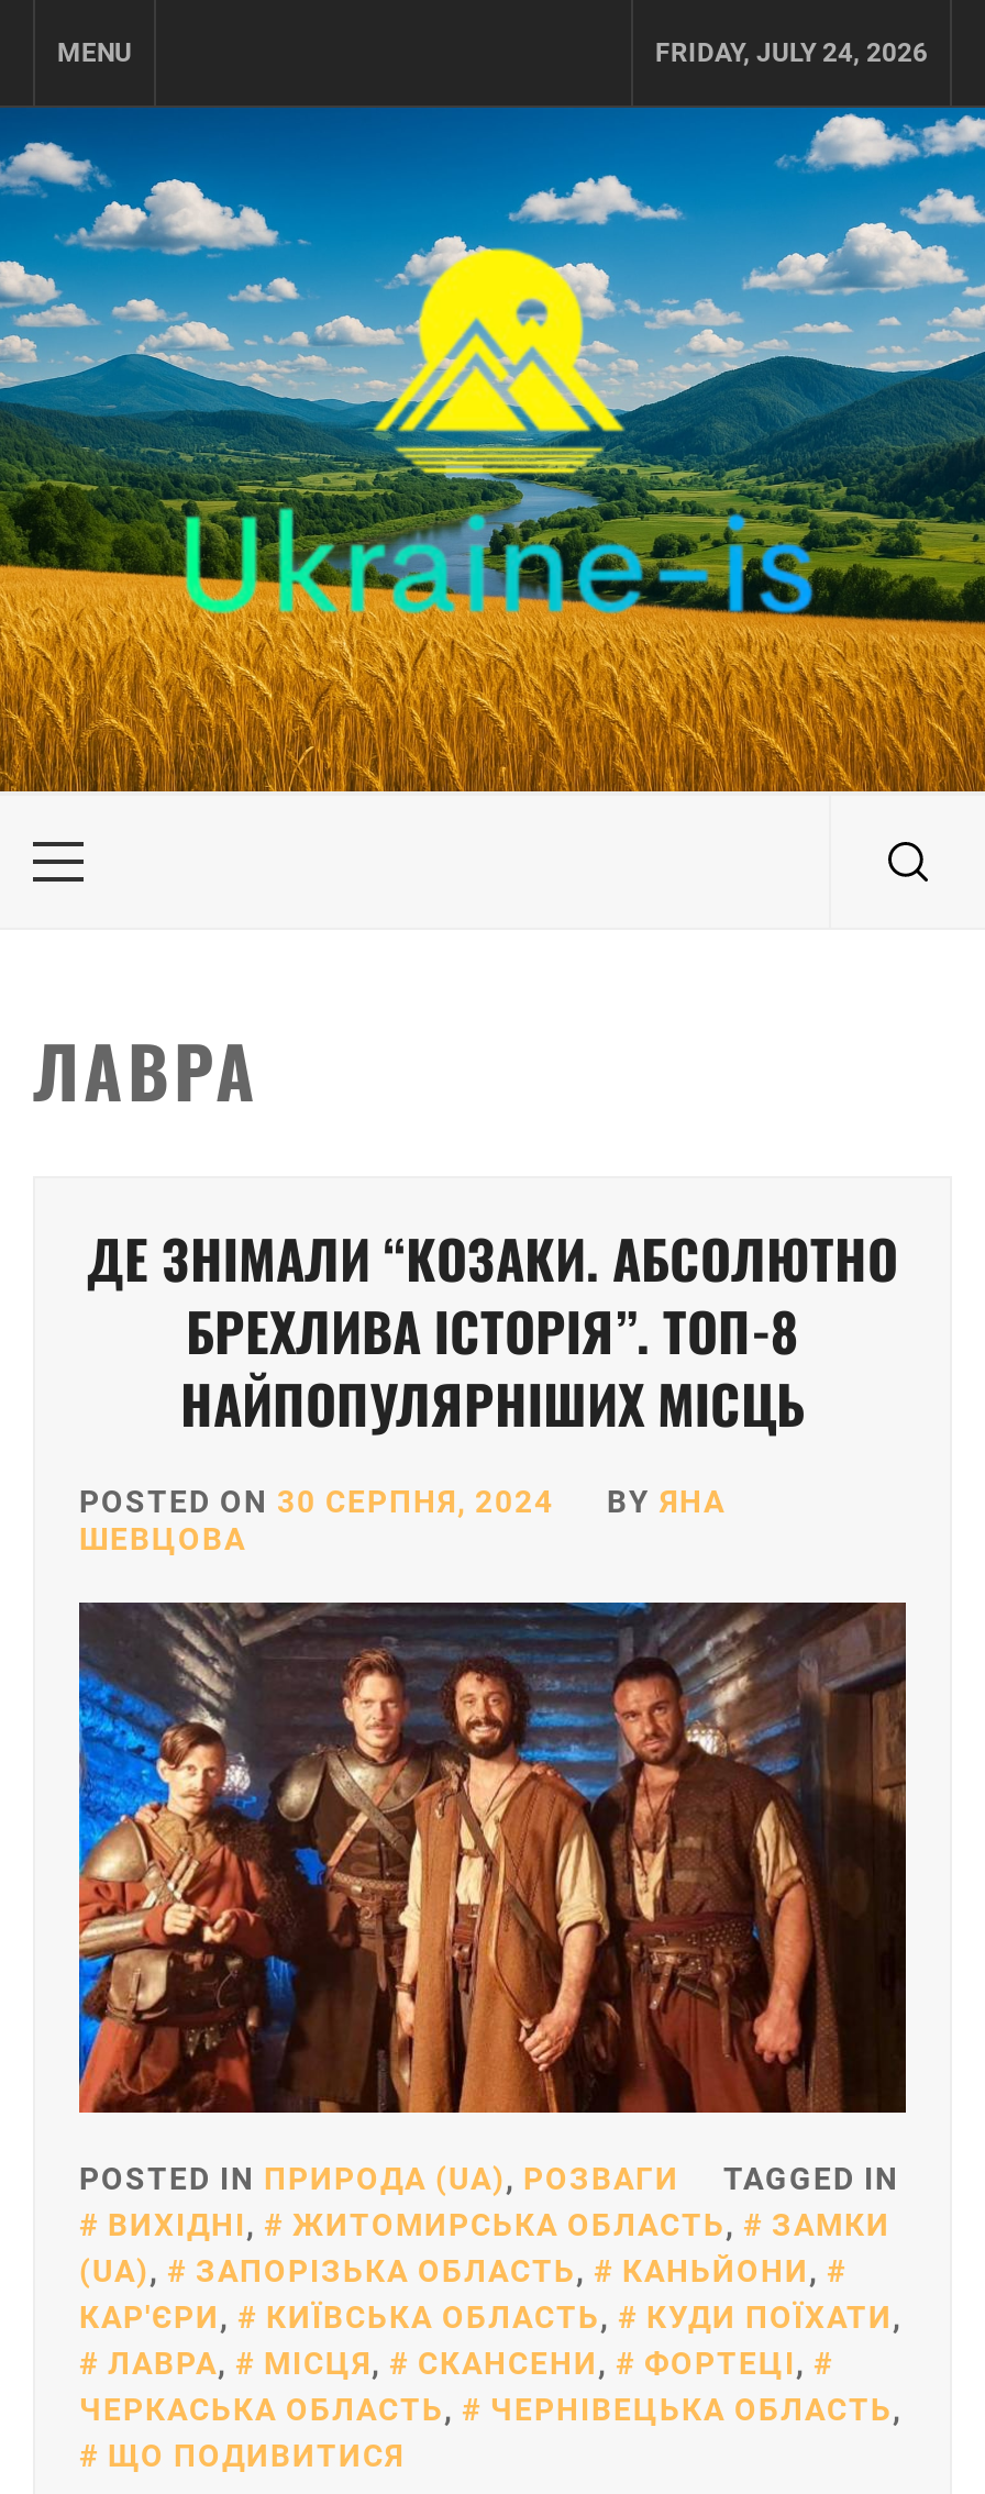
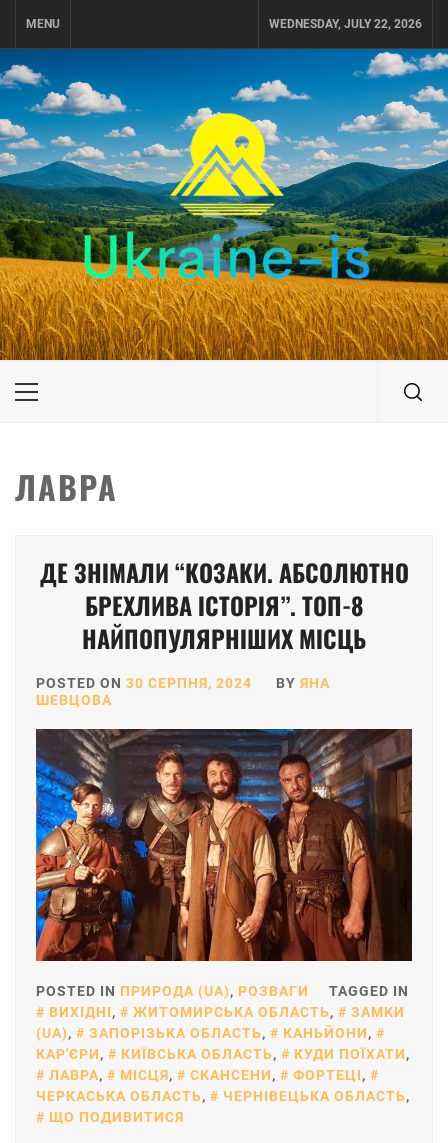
- FRIDAY, JULY 24, 2026
+ WEDNESDAY, JULY 22, 2026
